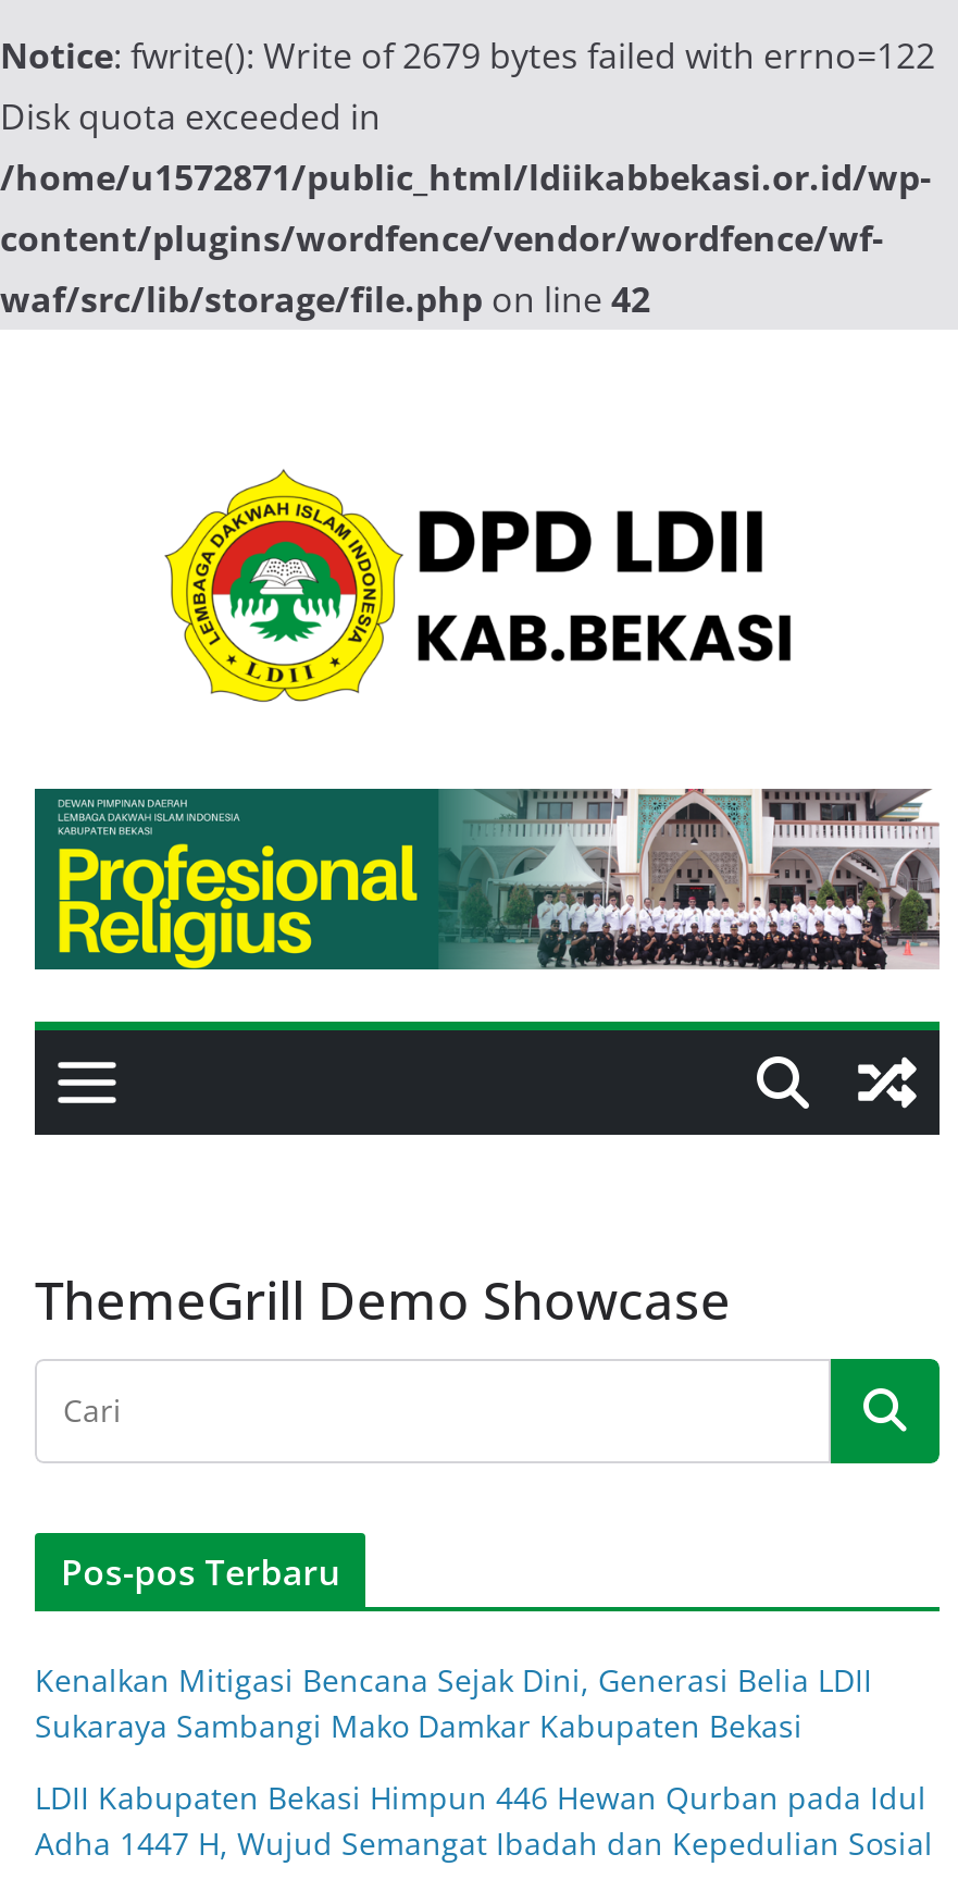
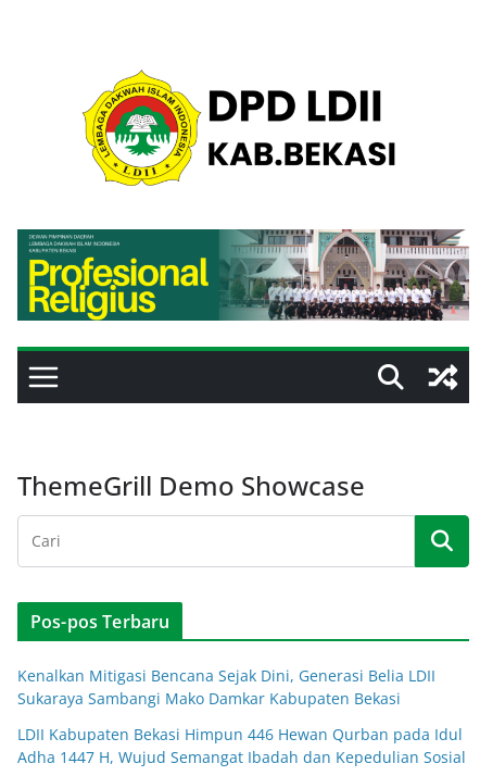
- Notice: fwrite(): Write of 2679 bytes failed with errno=122
- Disk quota exceeded in
- /home/u1572871/public_html/ldiikabbekasi.or.id/wp-
- content/plugins/wordfence/vendor/wordfence/wf-
- waf/src/lib/storage/file.php on line 42
